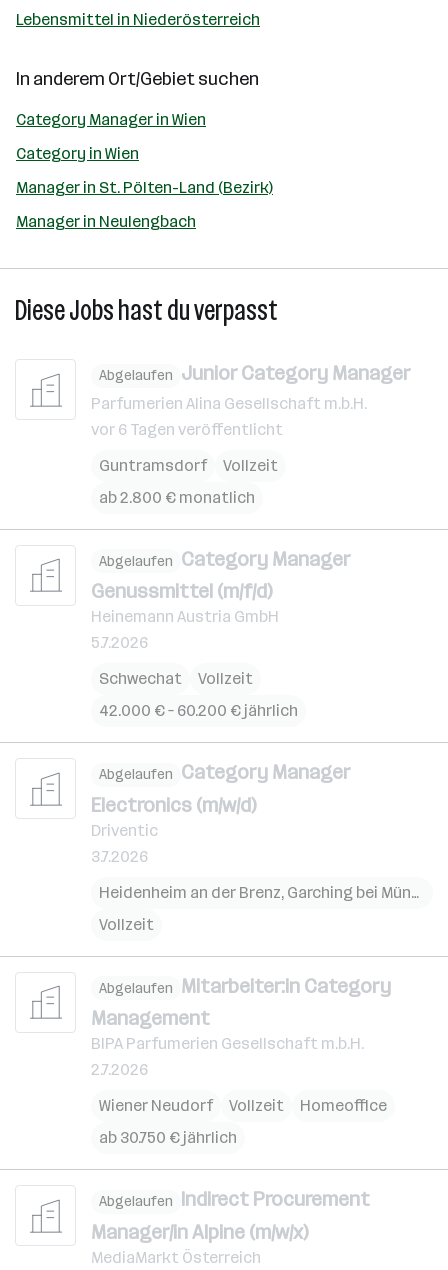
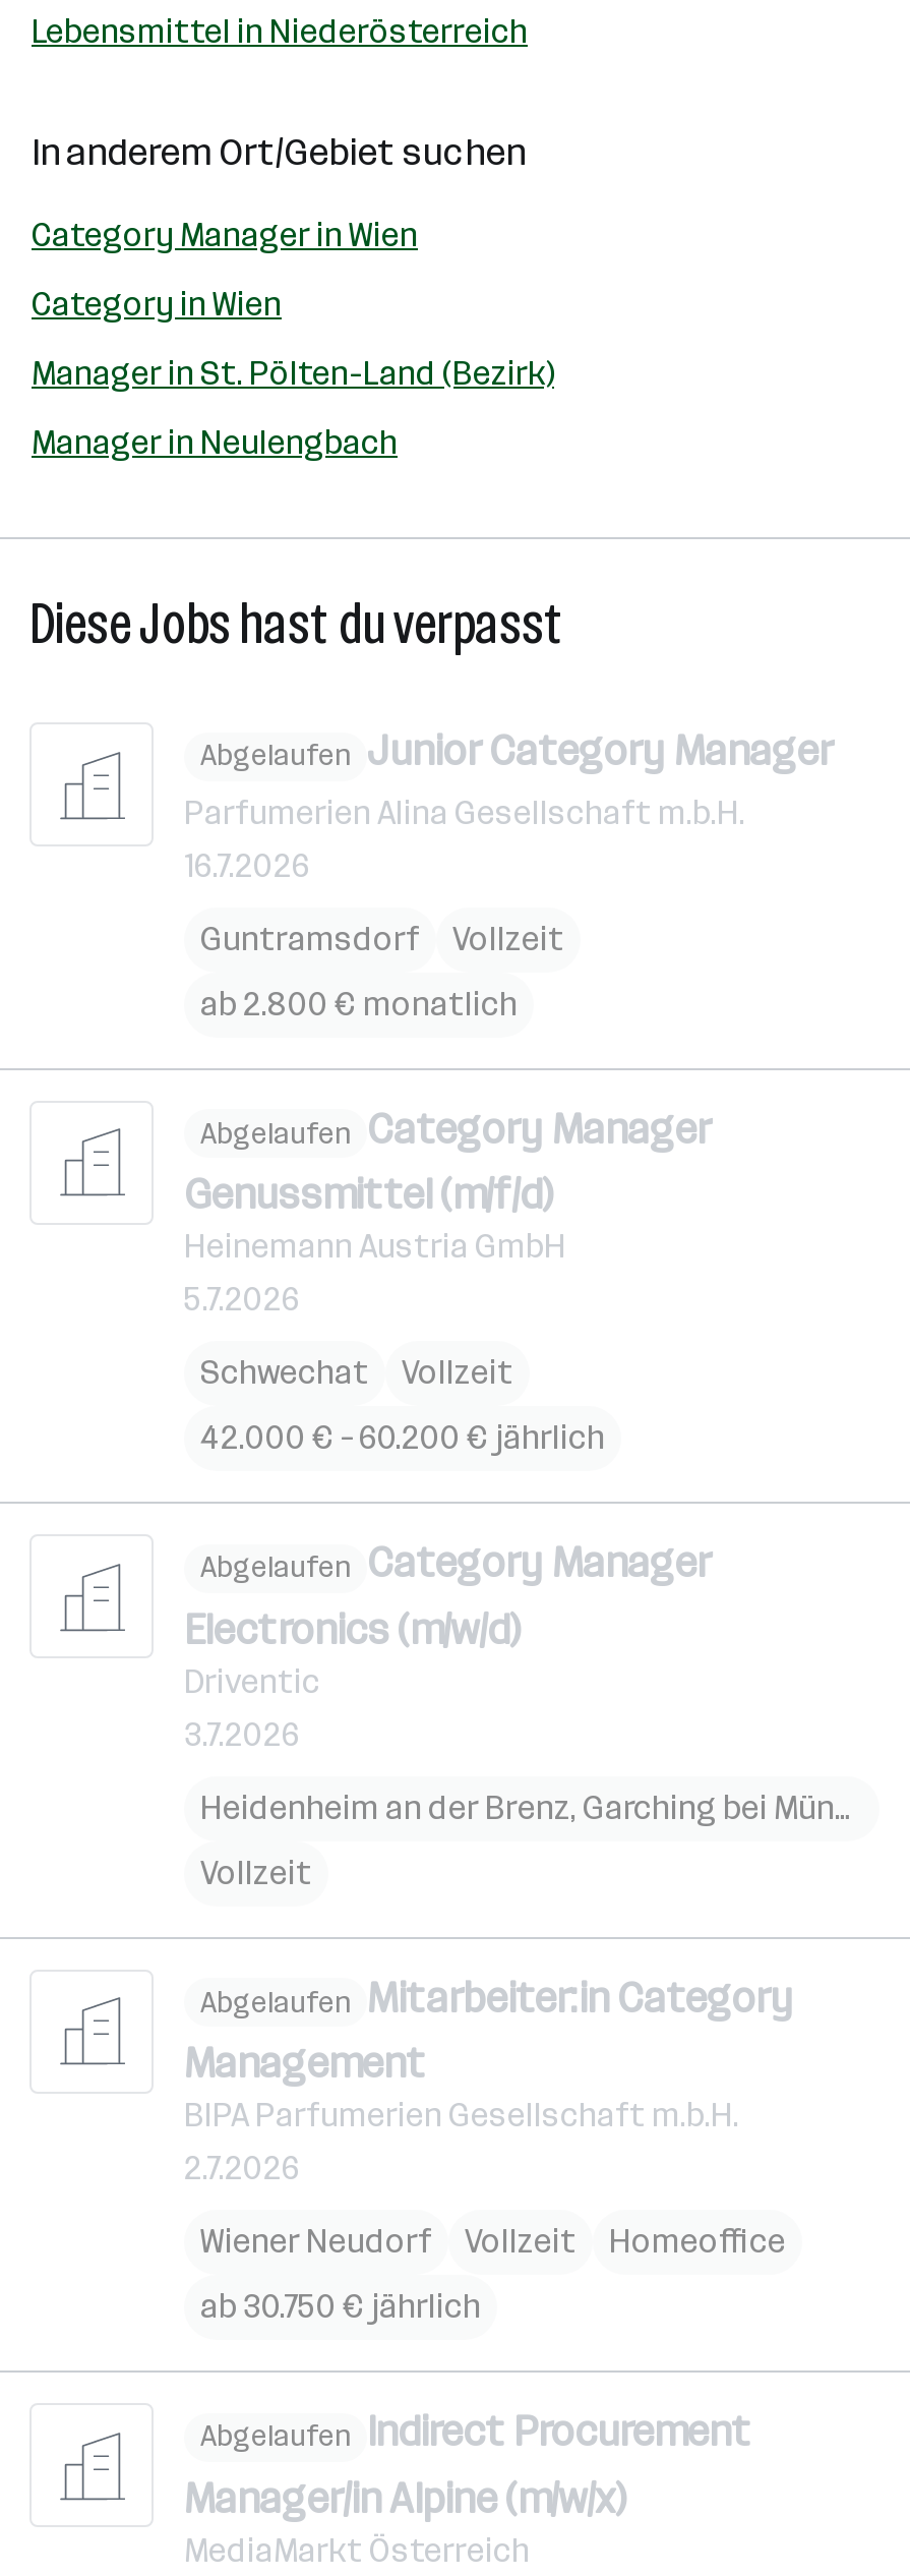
- vor 6 Tagen veröffentlicht
+ 16.7.2026
